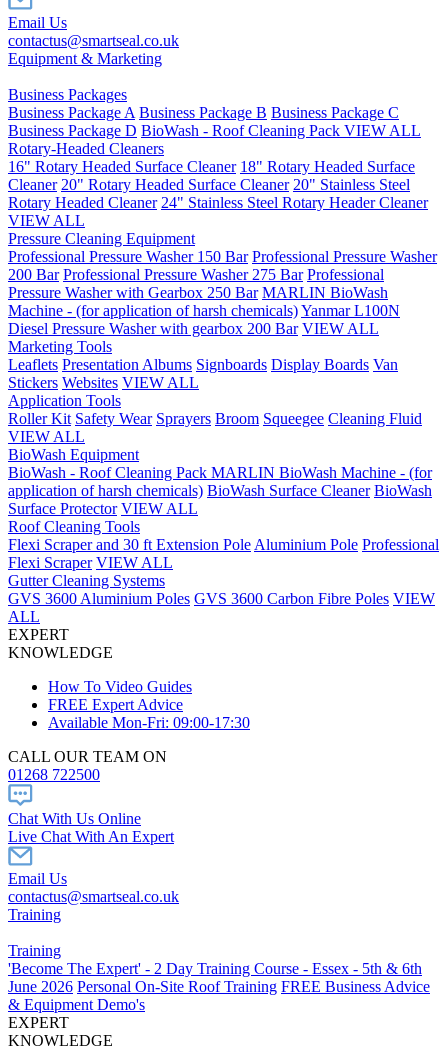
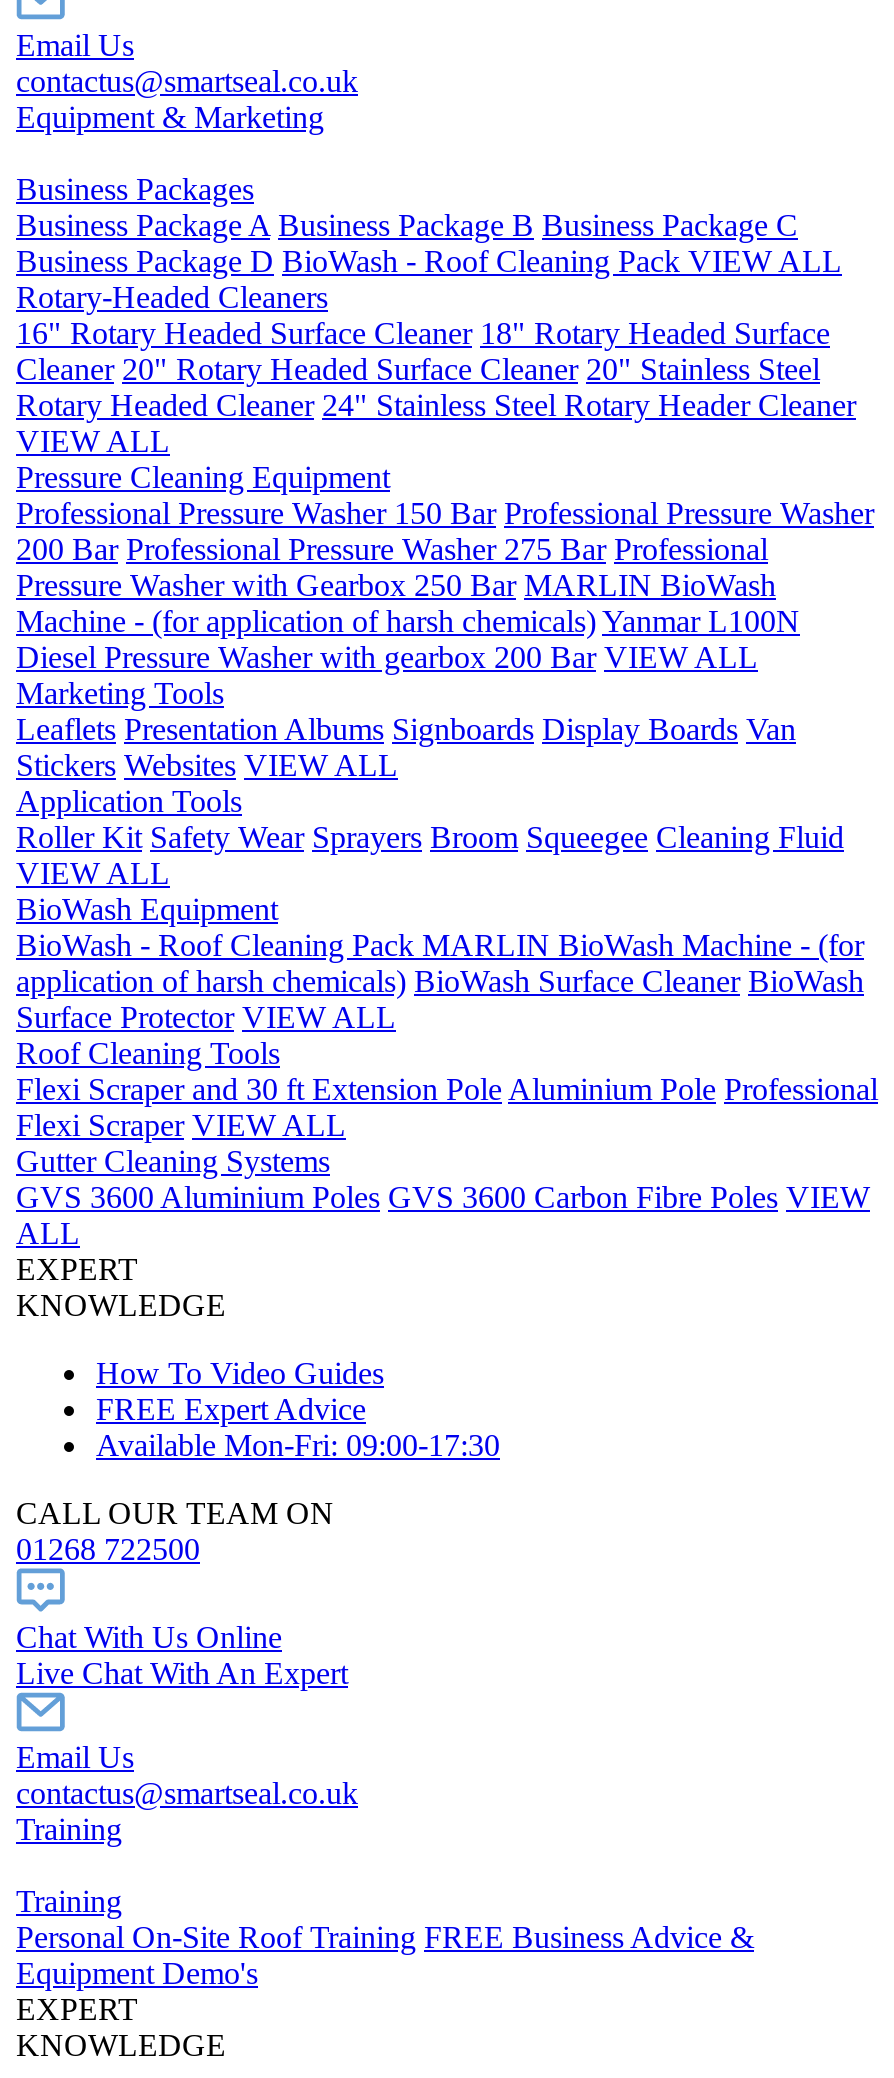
- 'Become The Expert' - 2 Day Training Course - Essex - 5th & 6th
- June 2026 Personal On-Site Roof Training FREE Business Advice
- & Equipment Demo's
+ Personal On-Site Roof Training FREE Business Advice &
+ Equipment Demo's
